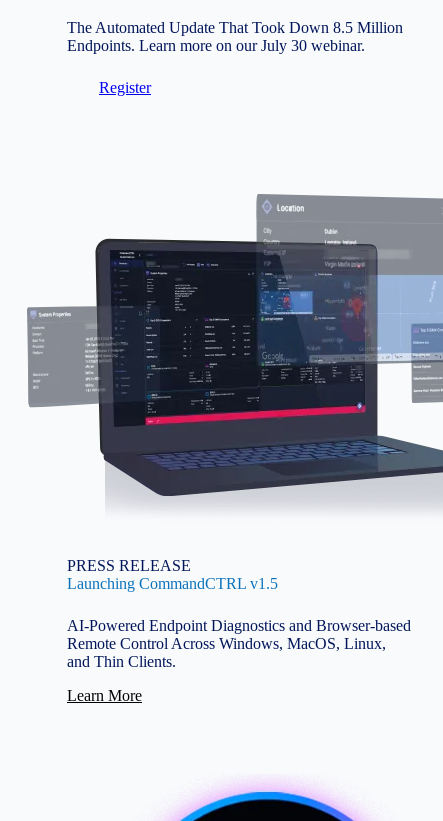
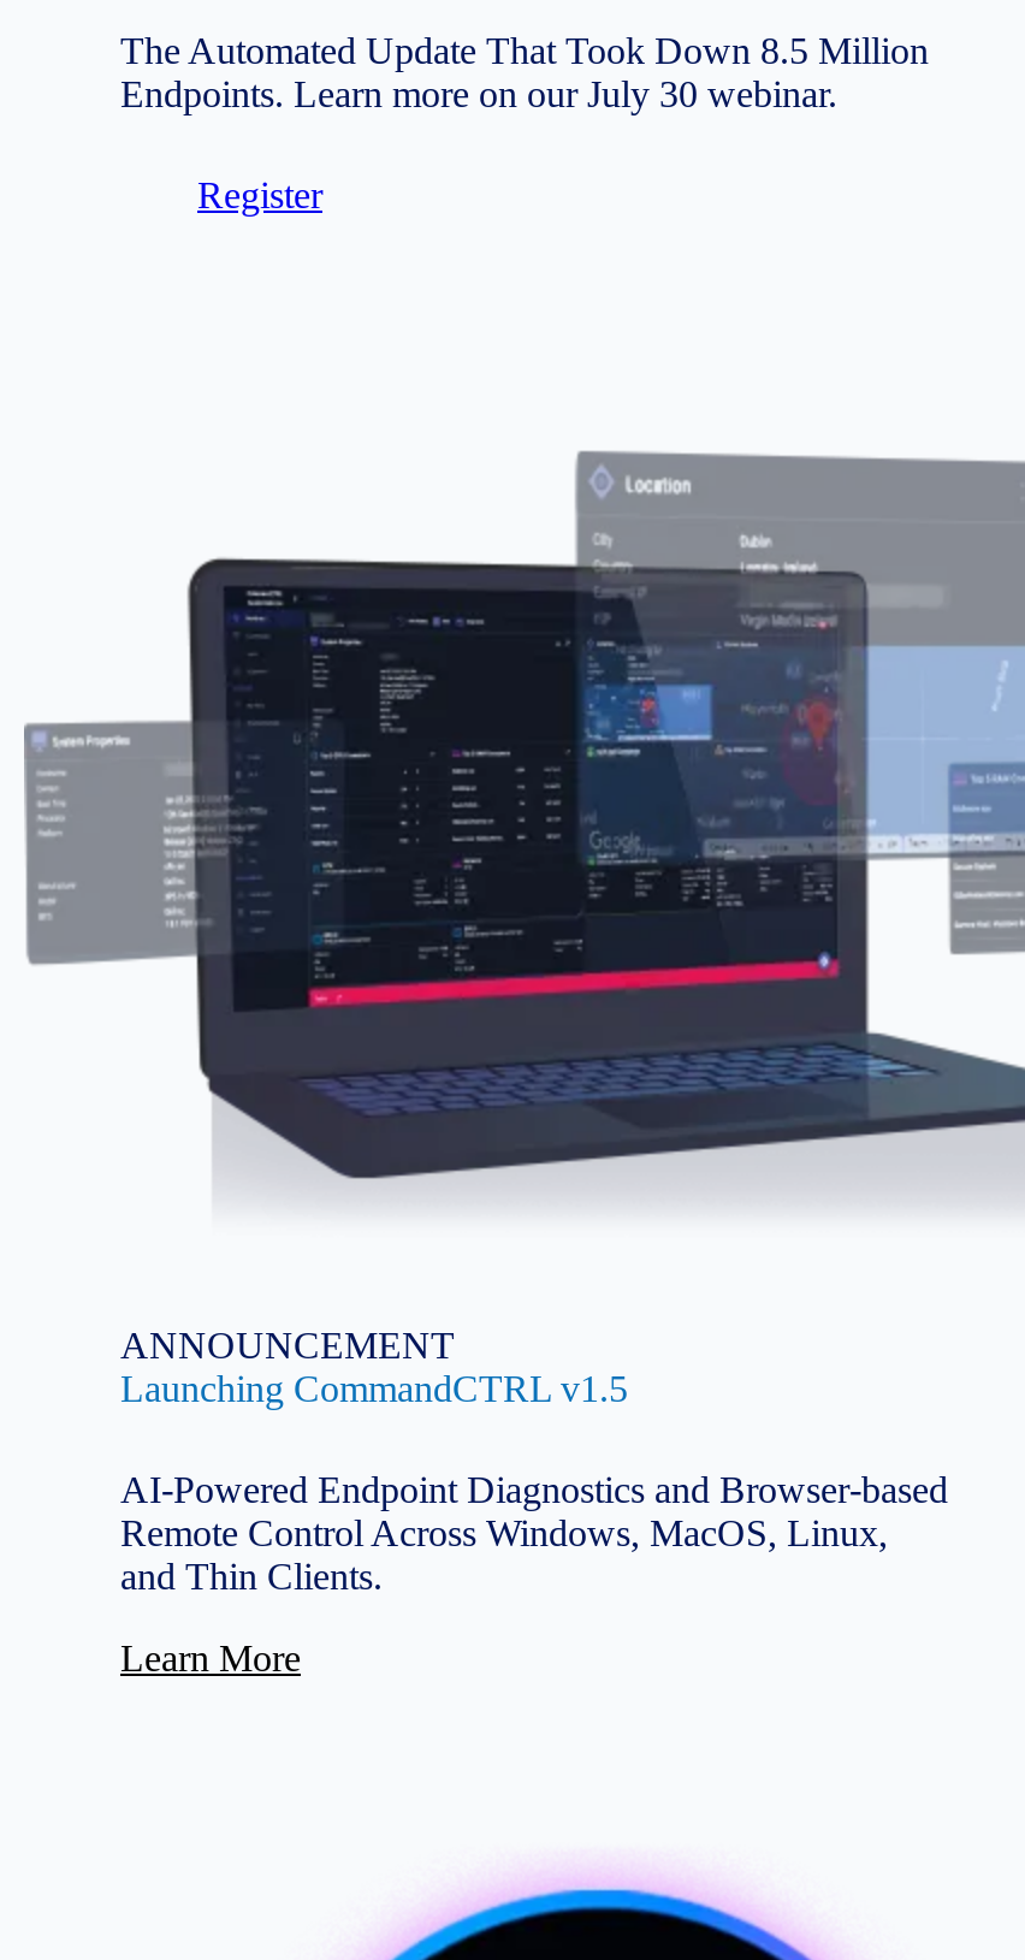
- PRESS RELEASE
+ ANNOUNCEMENT
